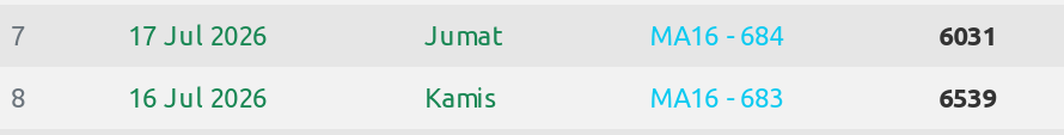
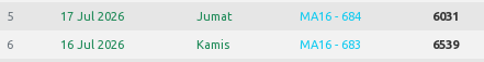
- 7
+ 5

- 8
+ 6
